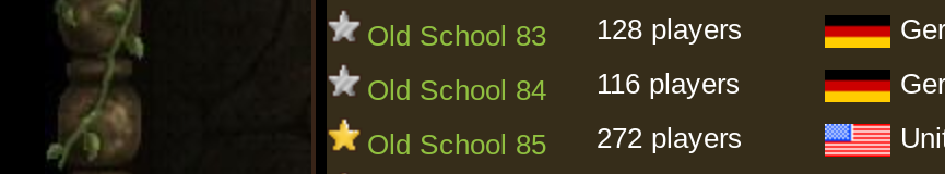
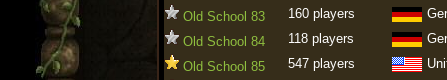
- Old School 83 128 players
+ Old School 83 160 players

- Old School 84 116 players
+ Old School 84 118 players

- Old School 85 272 players
+ Old School 85 547 players
